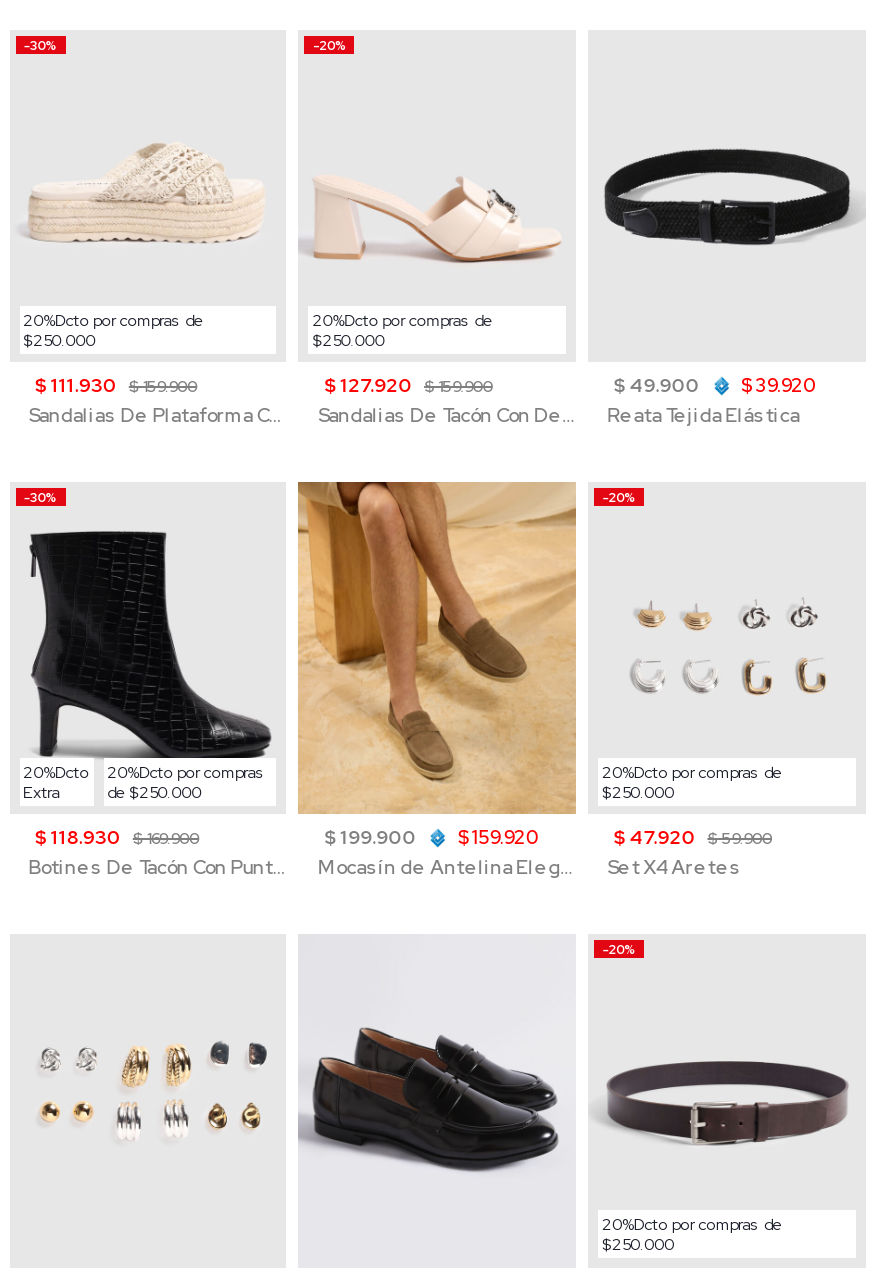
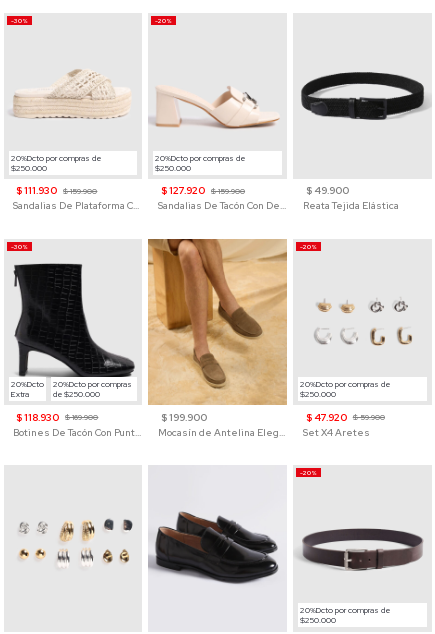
- $ 39.920

- $ 159.920
